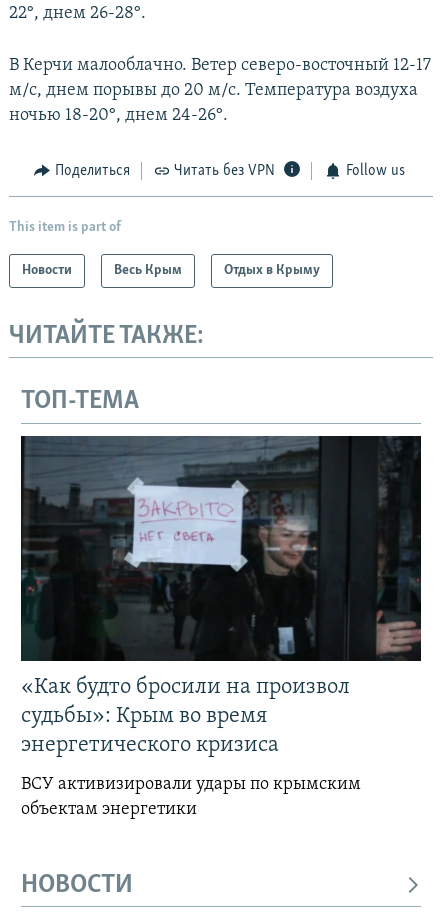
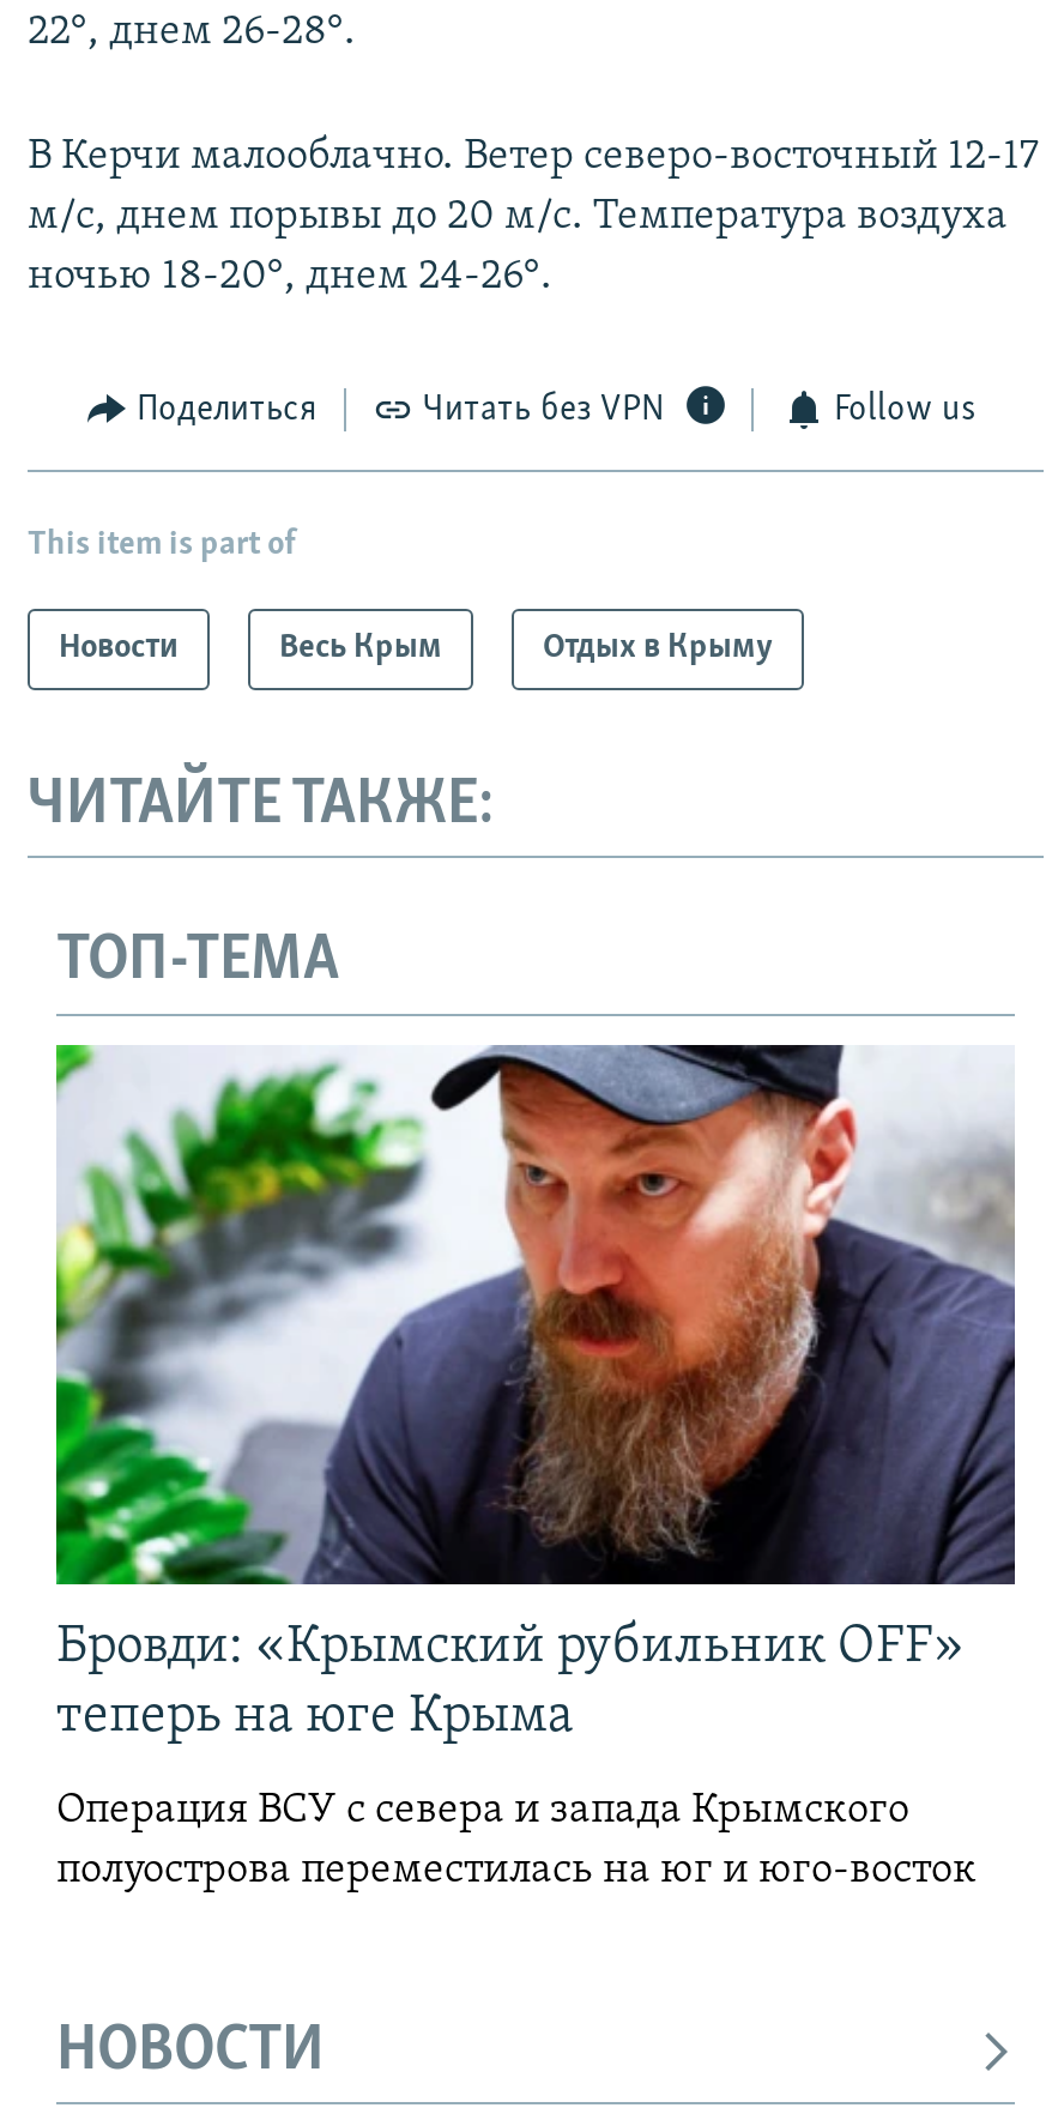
- [image]
- «Как будто бросили на произвол
- судьбы»: Крым во время
- энергетического кризиса
+ [image]
+ Бровди: «Крымский рубильник OFF»
+ теперь на юге Крыма

- ВСУ активизировали удары по крымским
- объектам энергетики
+ Операция ВСУ с севера и запада Крымского
+ полуострова переместилась на юг и юго-восток
